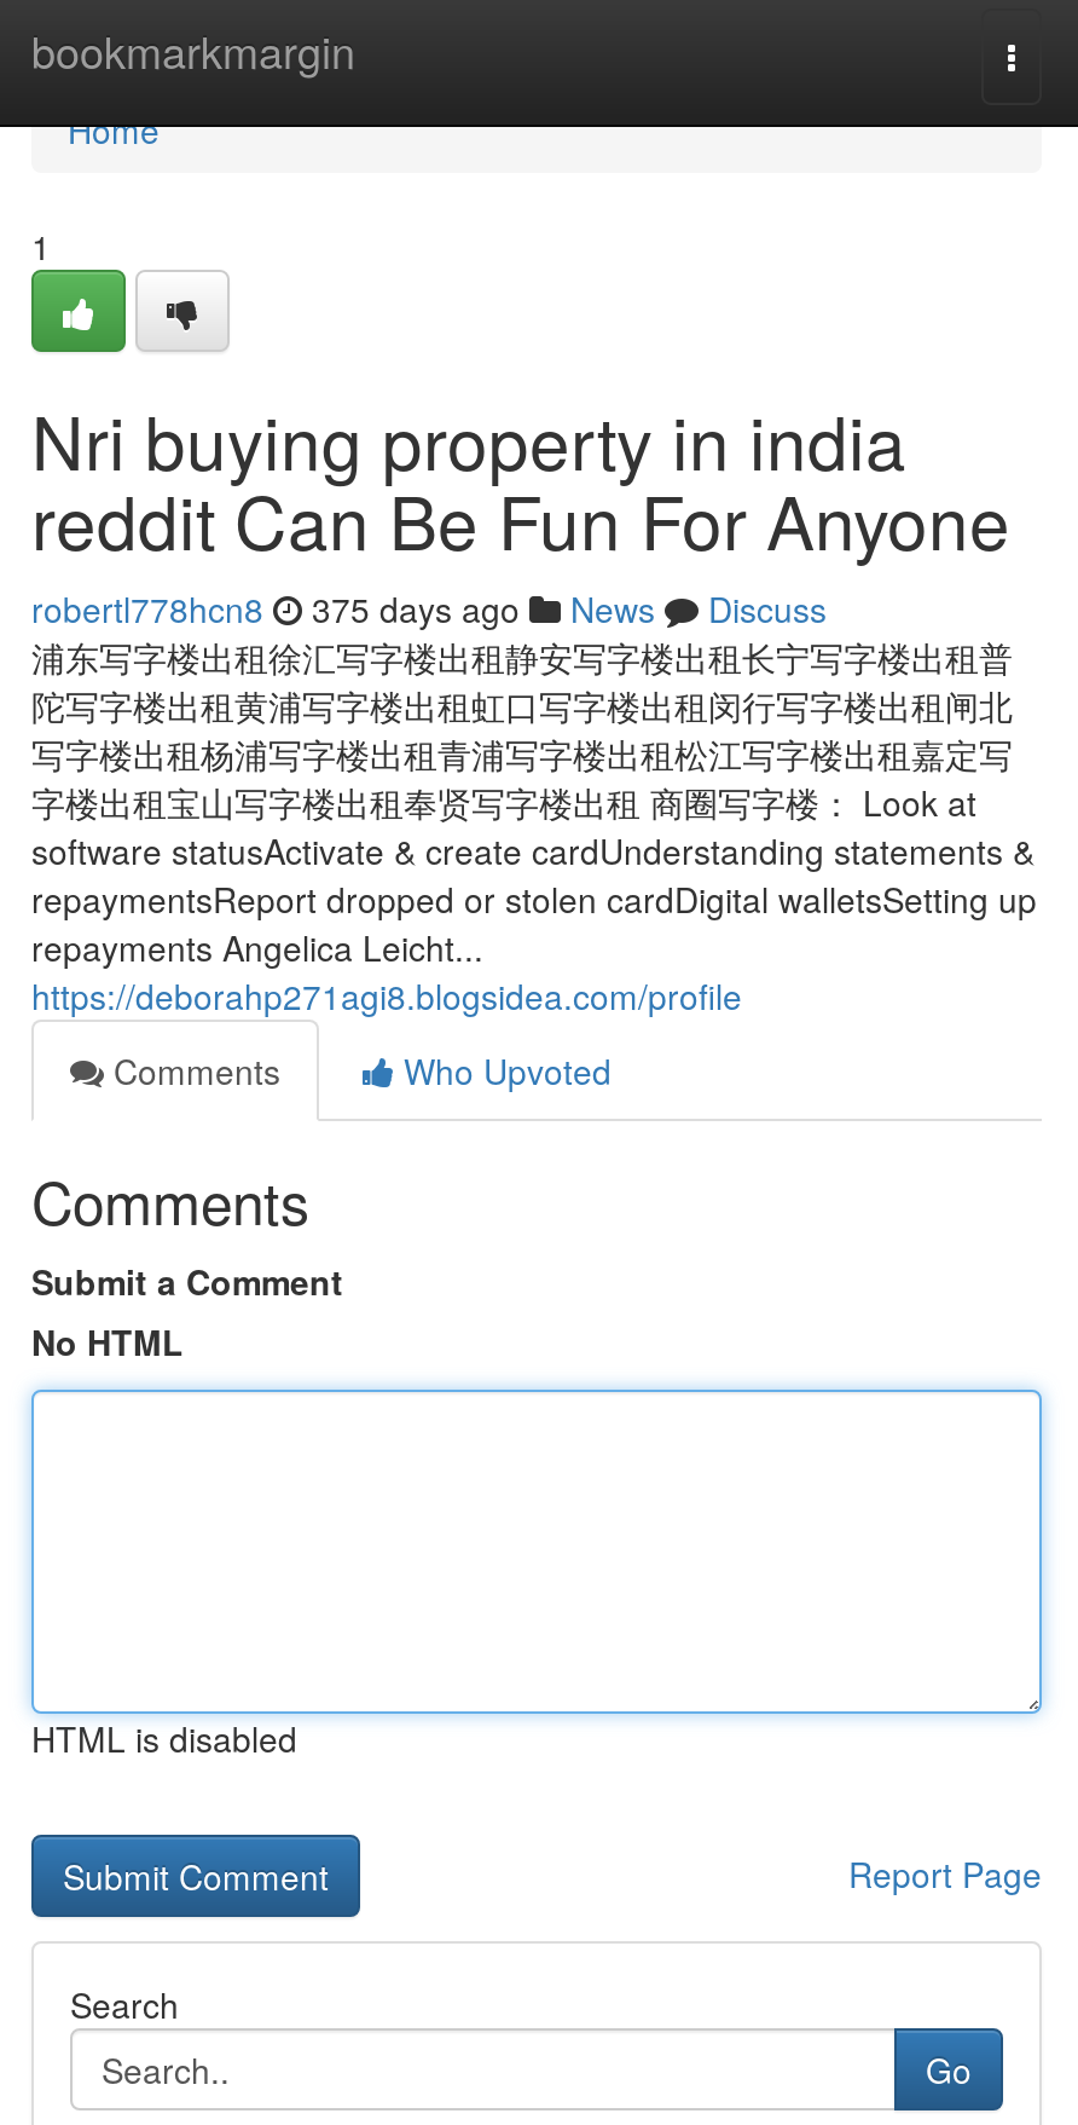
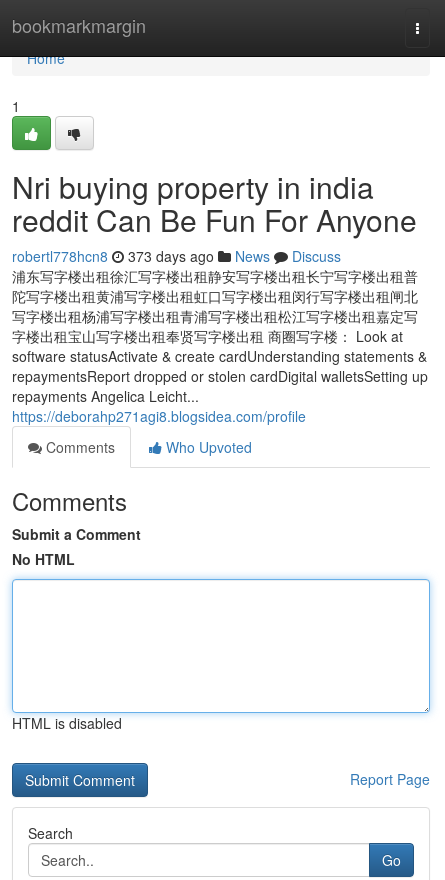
- robertl778hcn8 375 days ago News Discuss
+ robertl778hcn8 373 days ago News Discuss
